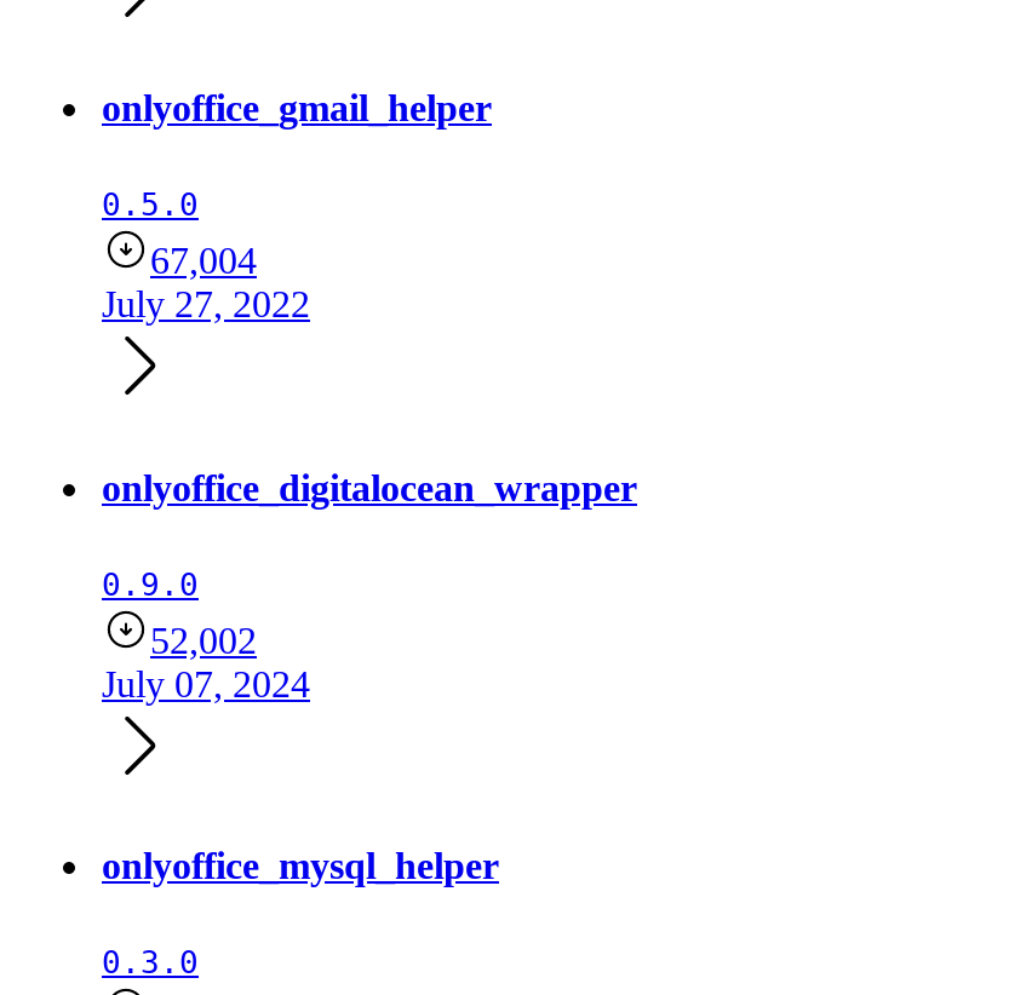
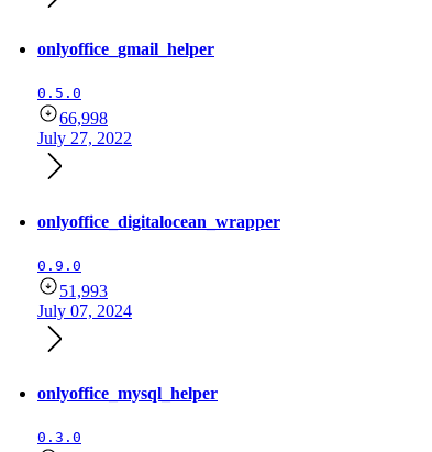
- 67,004
+ 66,998

- 52,002
+ 51,993
